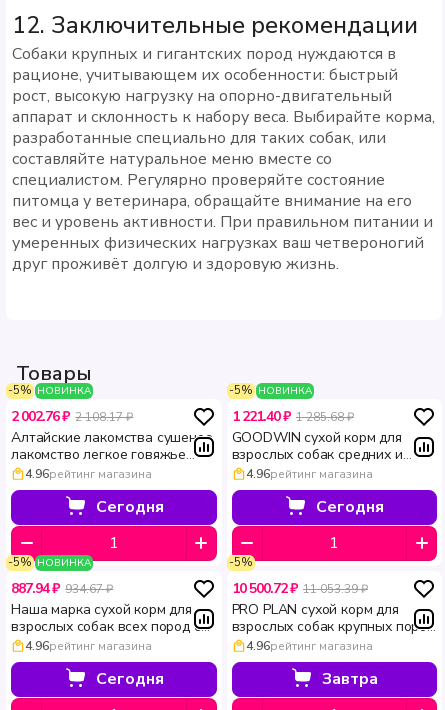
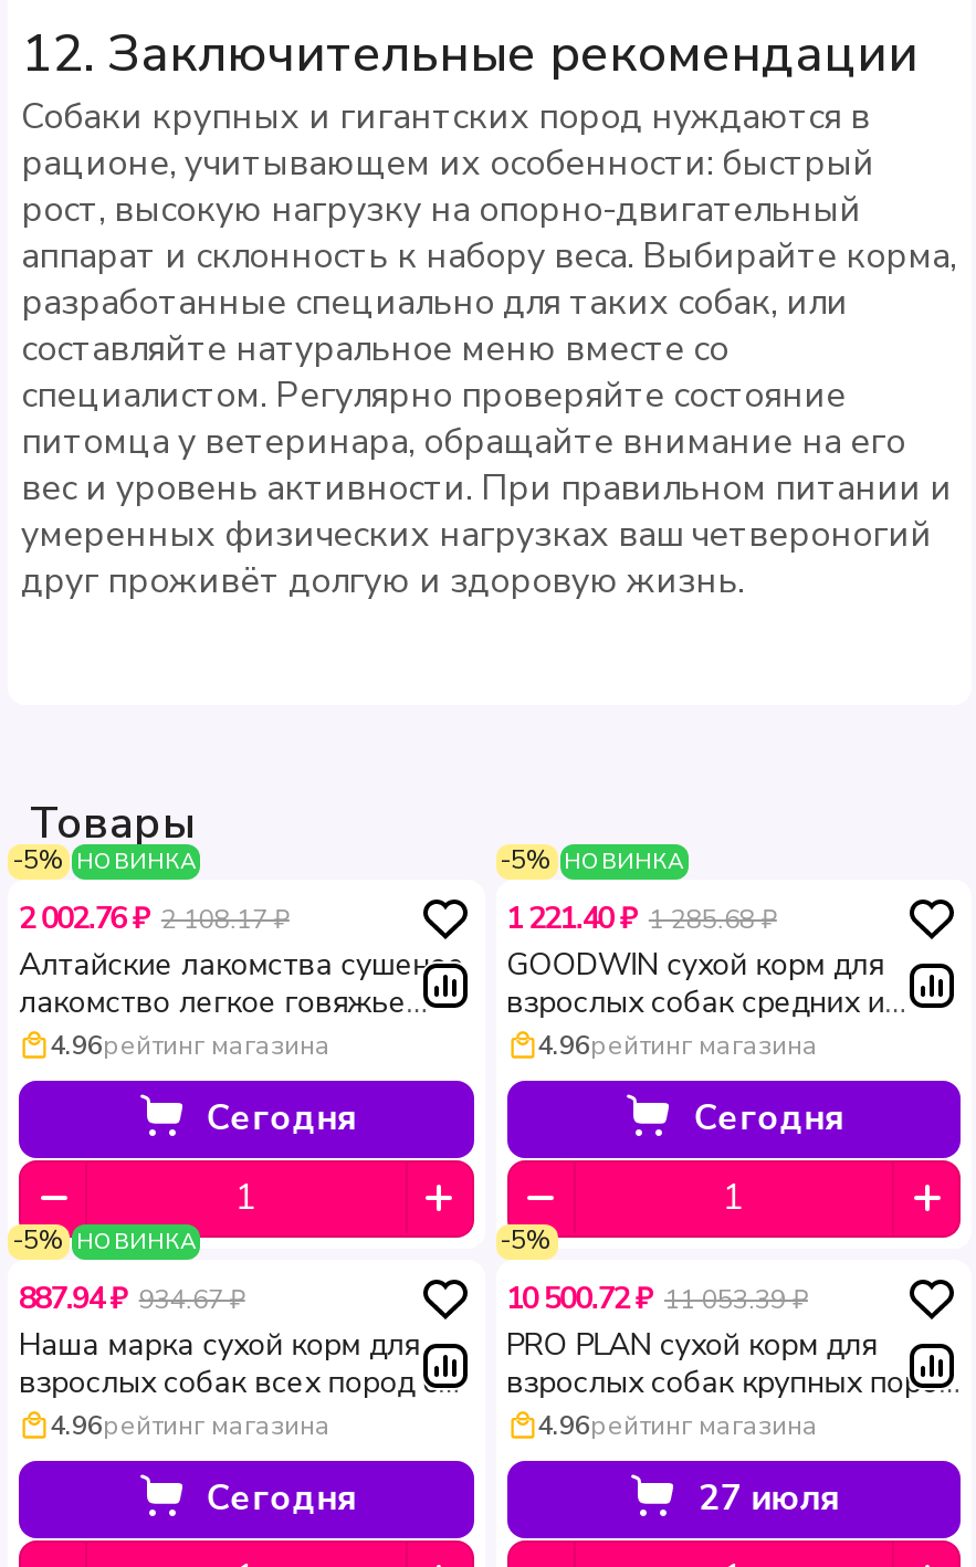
- Завтра
+ 27 июля
